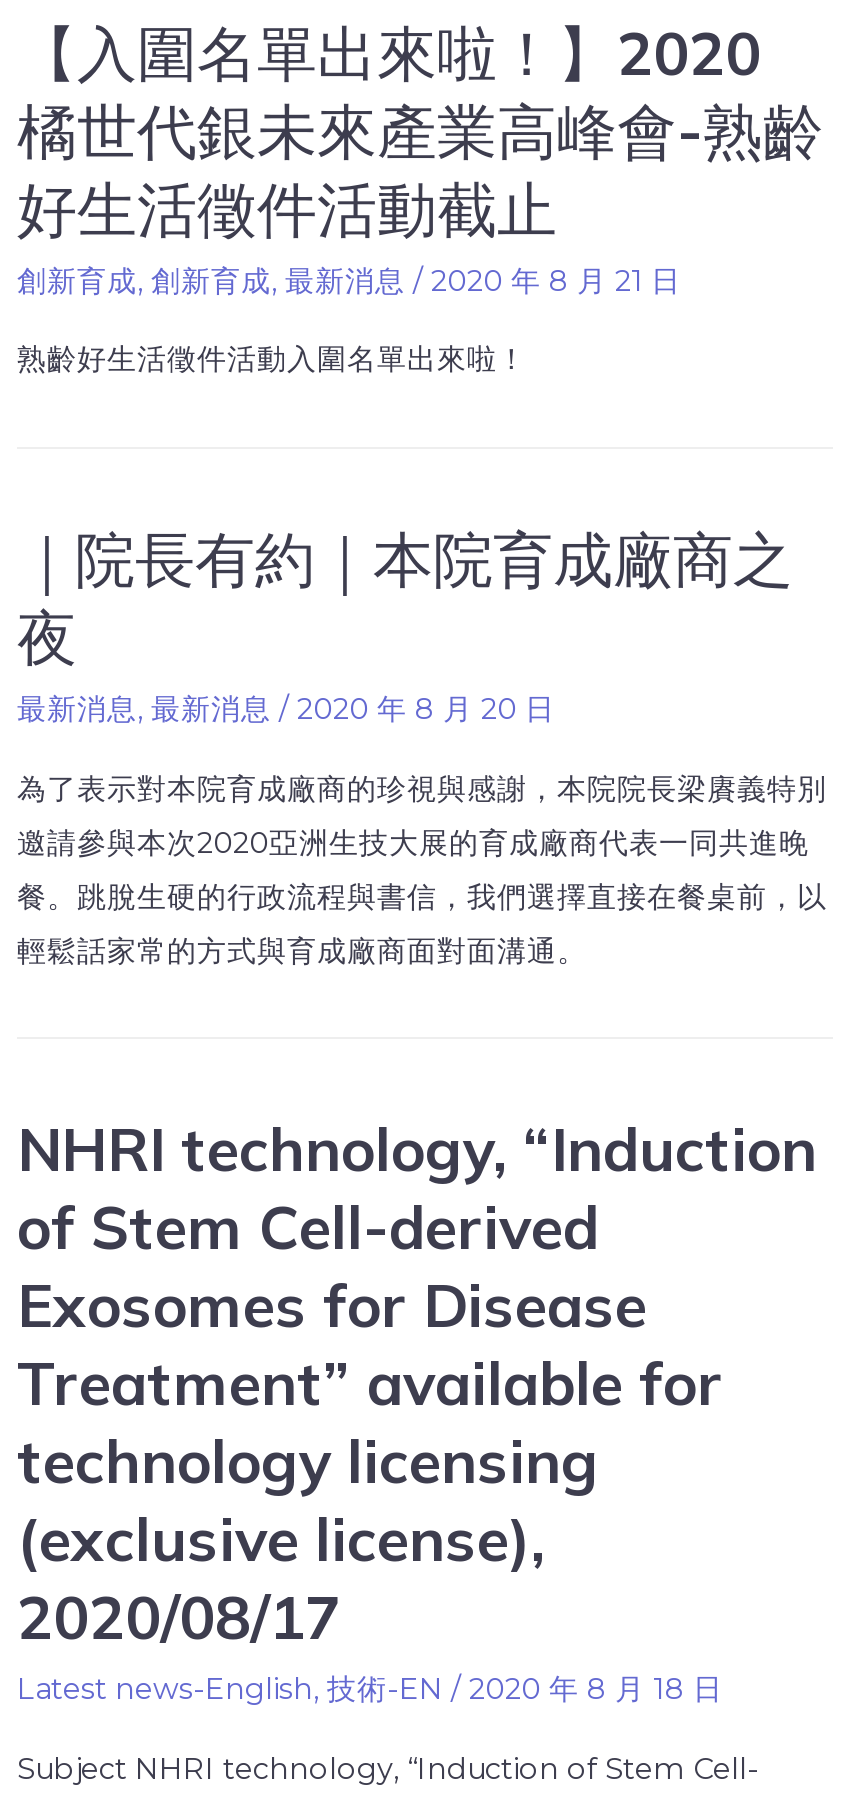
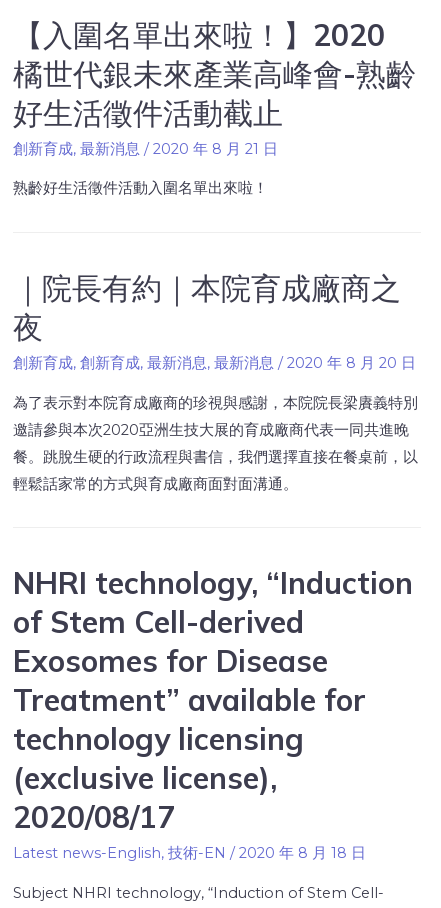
- 創新育成,創新育成,最新消息/ 2020 年 8 月 21 日
+ 創新育成,最新消息/ 2020 年 8 月 21 日

- 最新消息,最新消息/ 2020 年 8 月 20 日
+ 創新育成,創新育成,最新消息,最新消息/ 2020 年 8 月 20 日
